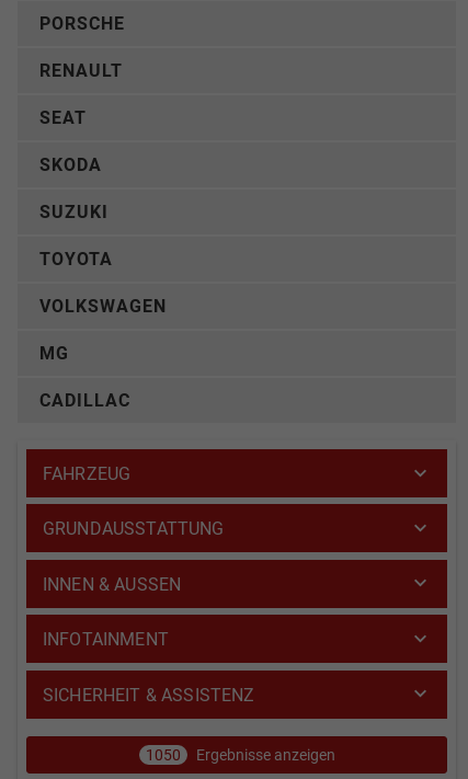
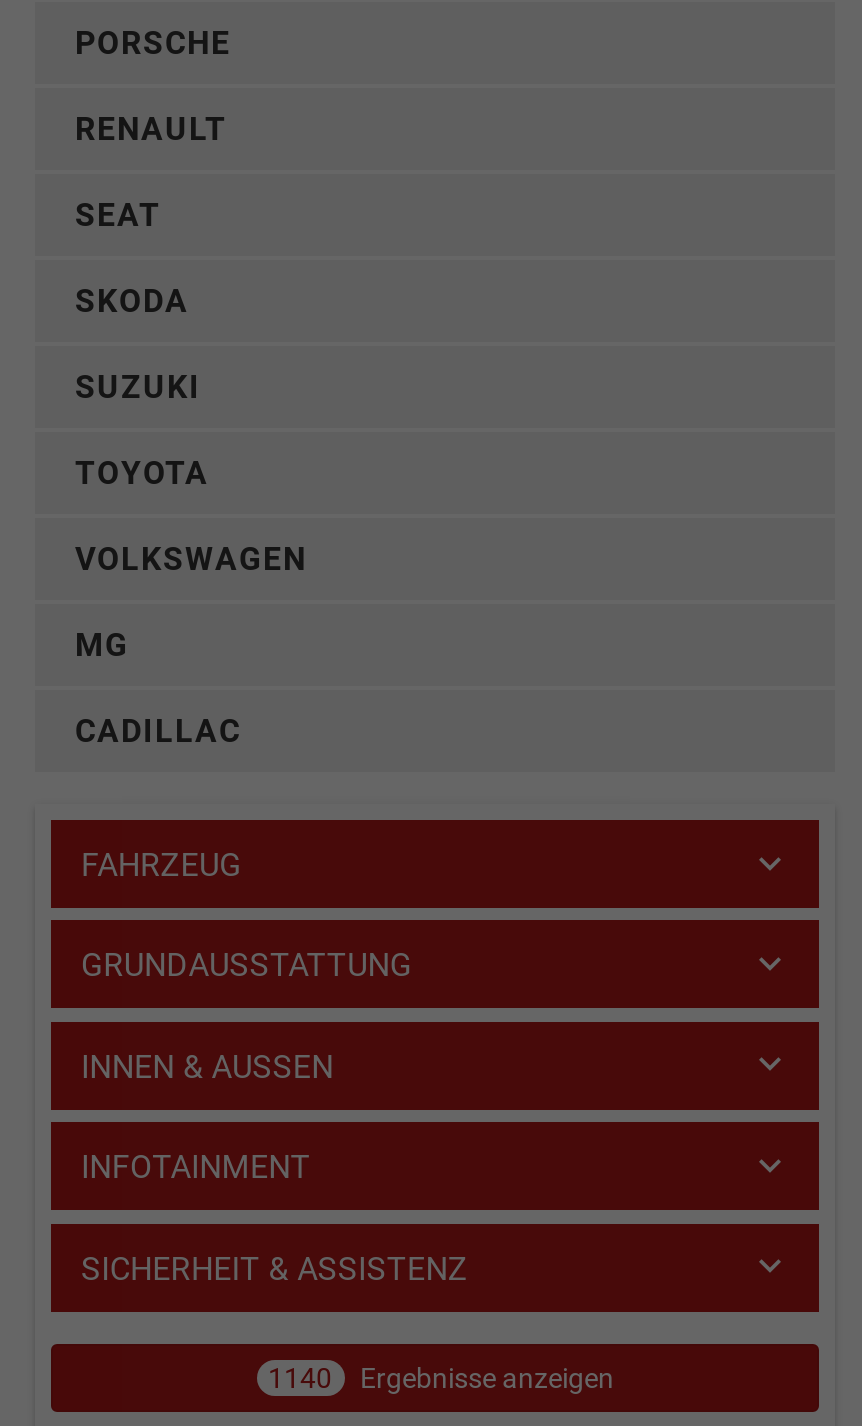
- 1050 Ergebnisse anzeigen
+ 1140 Ergebnisse anzeigen
